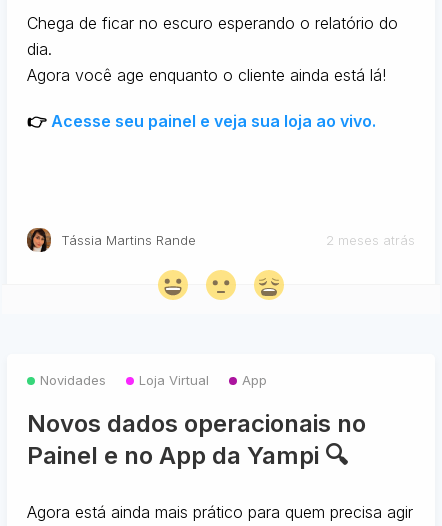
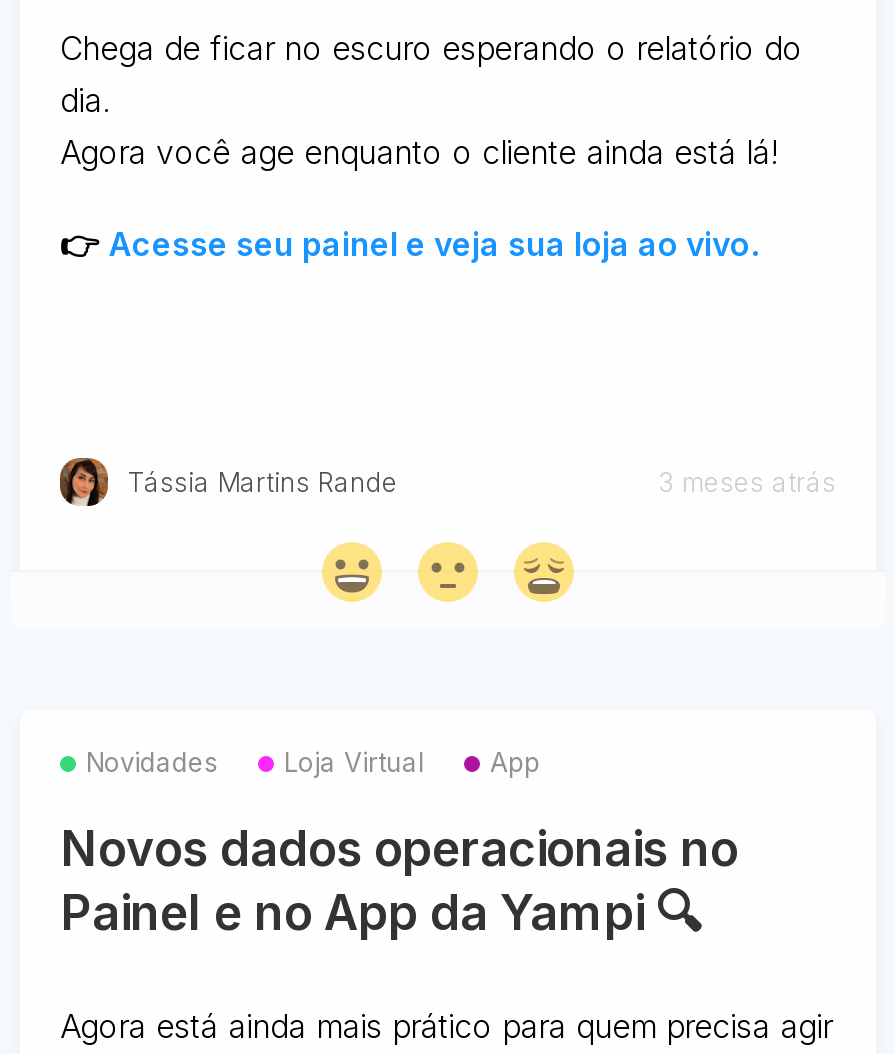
- 2 meses atrás
+ 3 meses atrás
